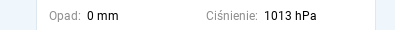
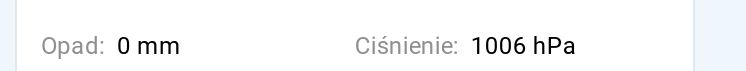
- Ciśnienie: 1013 hPa
+ Ciśnienie: 1006 hPa
